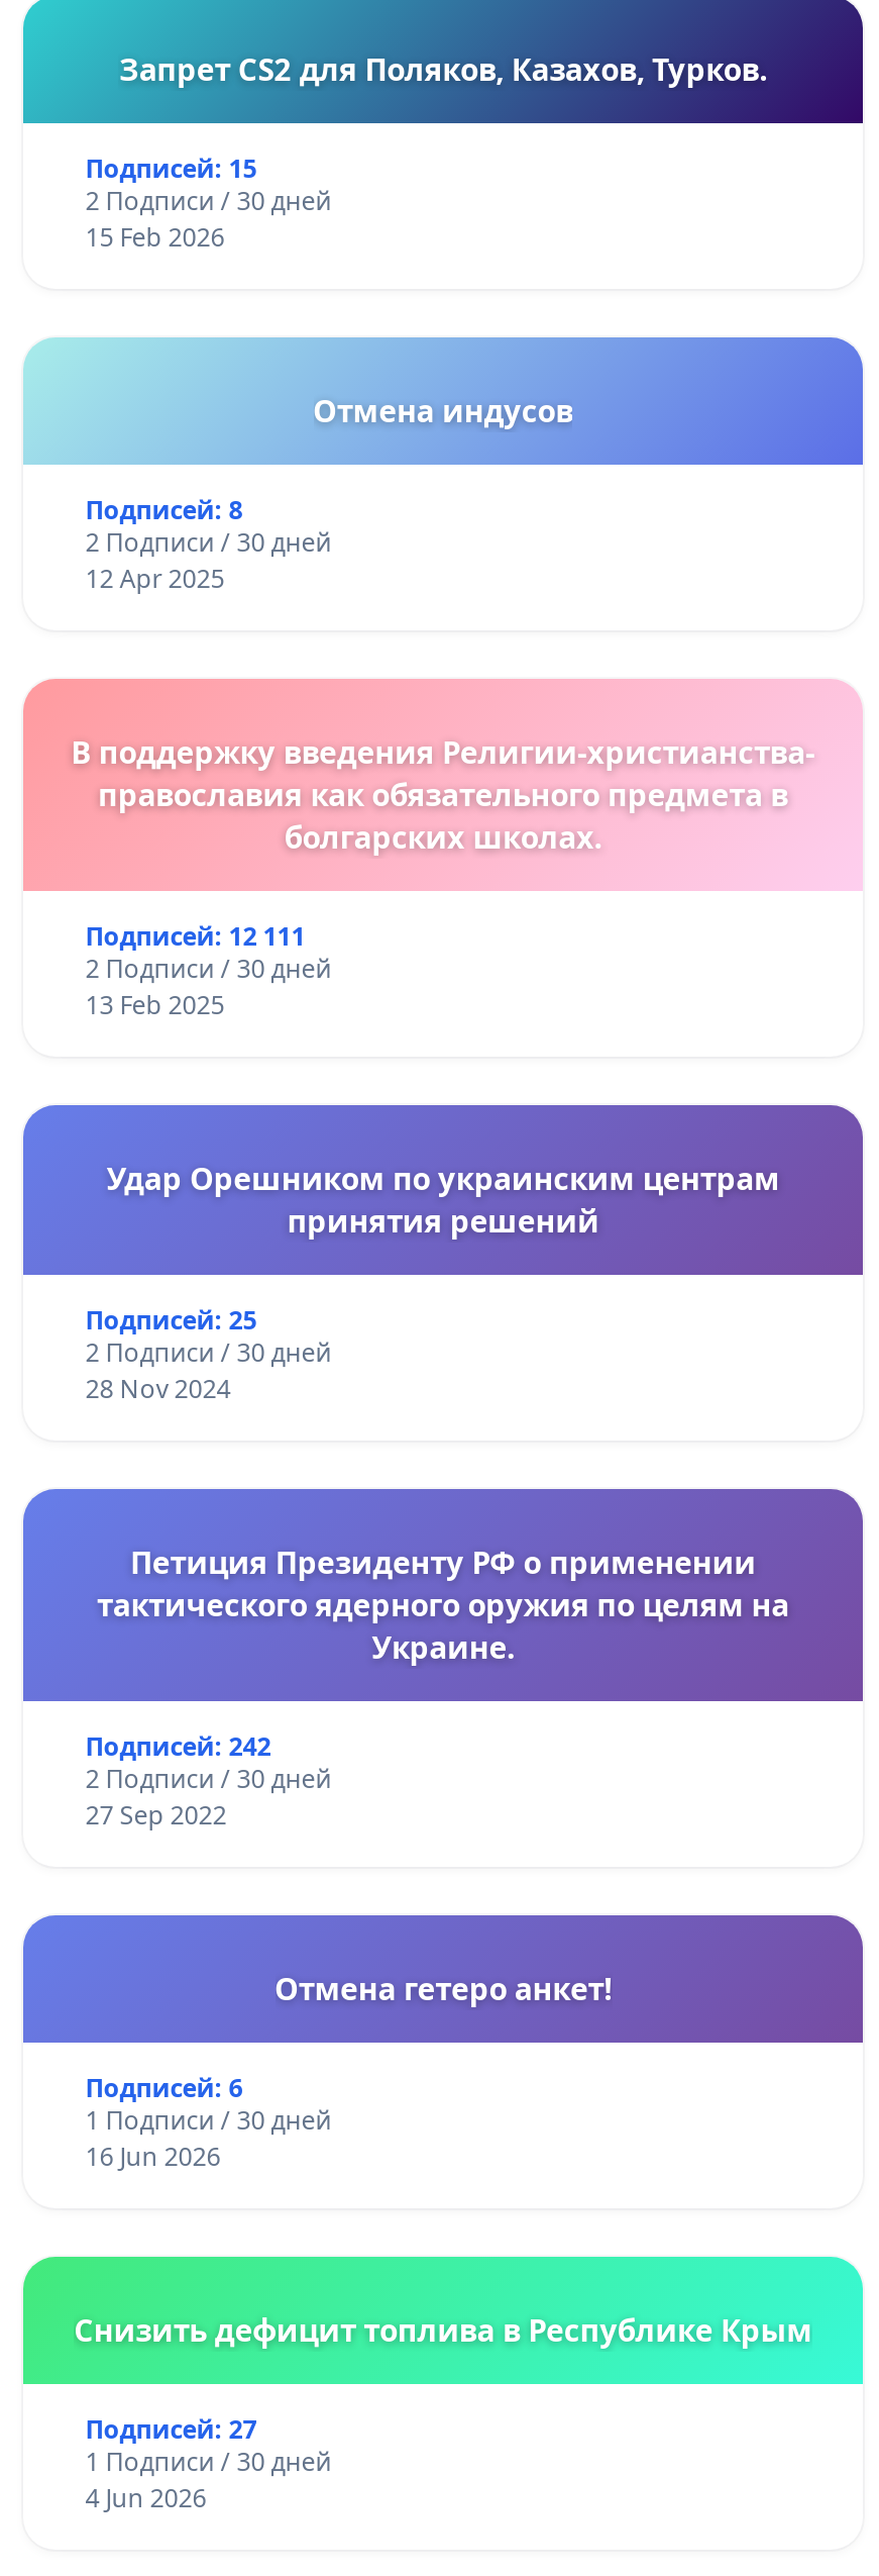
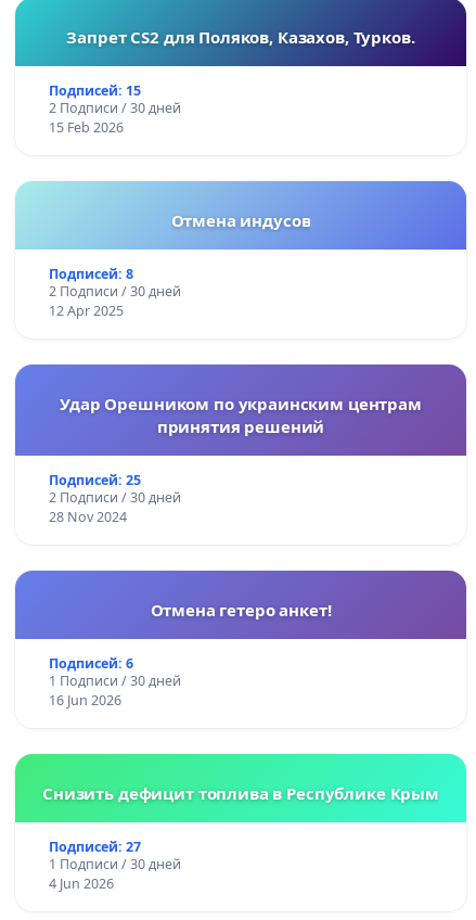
- [image]
- В поддержку введения Религии-христианства-
- православия как обязательного предмета в
- болгарских школах.
- Подписей: 12 111
- 2 Подписи / 30 дней
- 13 Feb 2025

- Петиция Президенту РФ о применении
- тактического ядерного оружия по целям на
- Украине.
- Подписей: 242
- 2 Подписи / 30 дней
- 27 Sep 2022
